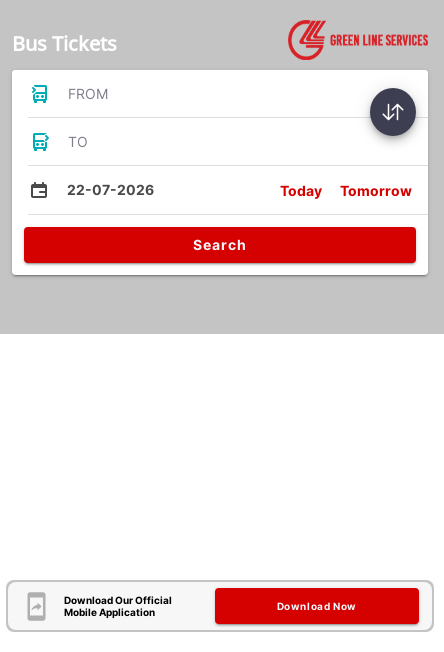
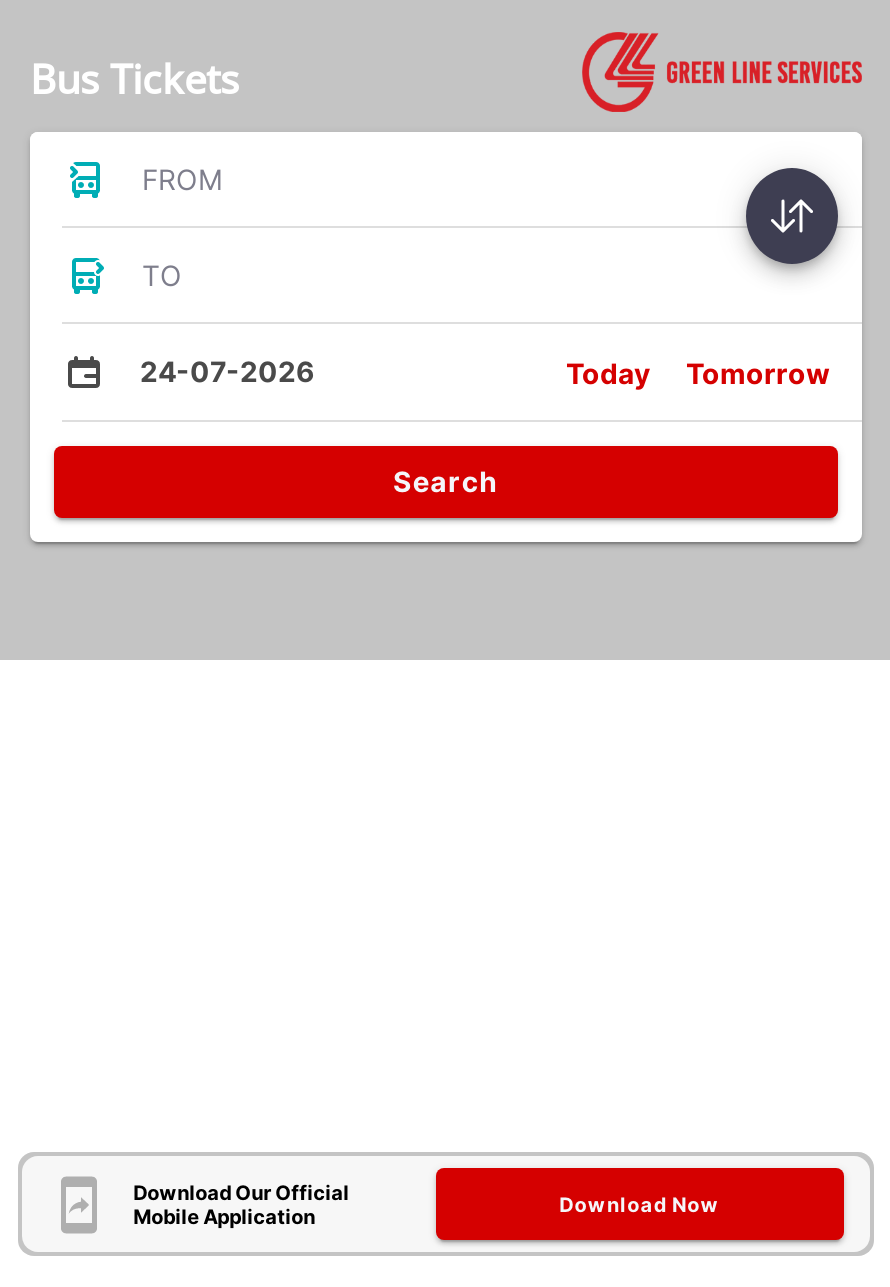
- 22-07-2026
+ 24-07-2026
